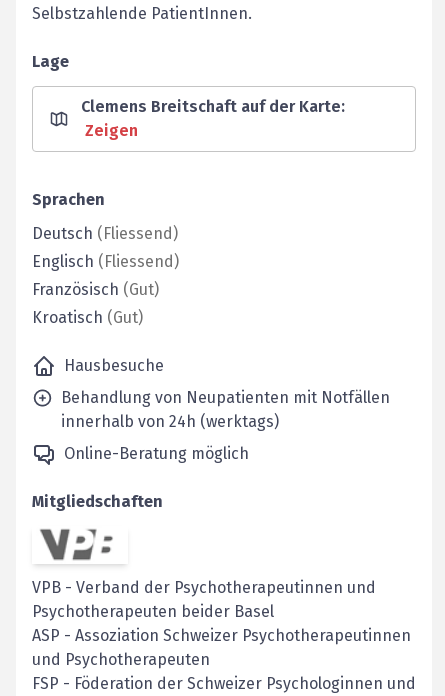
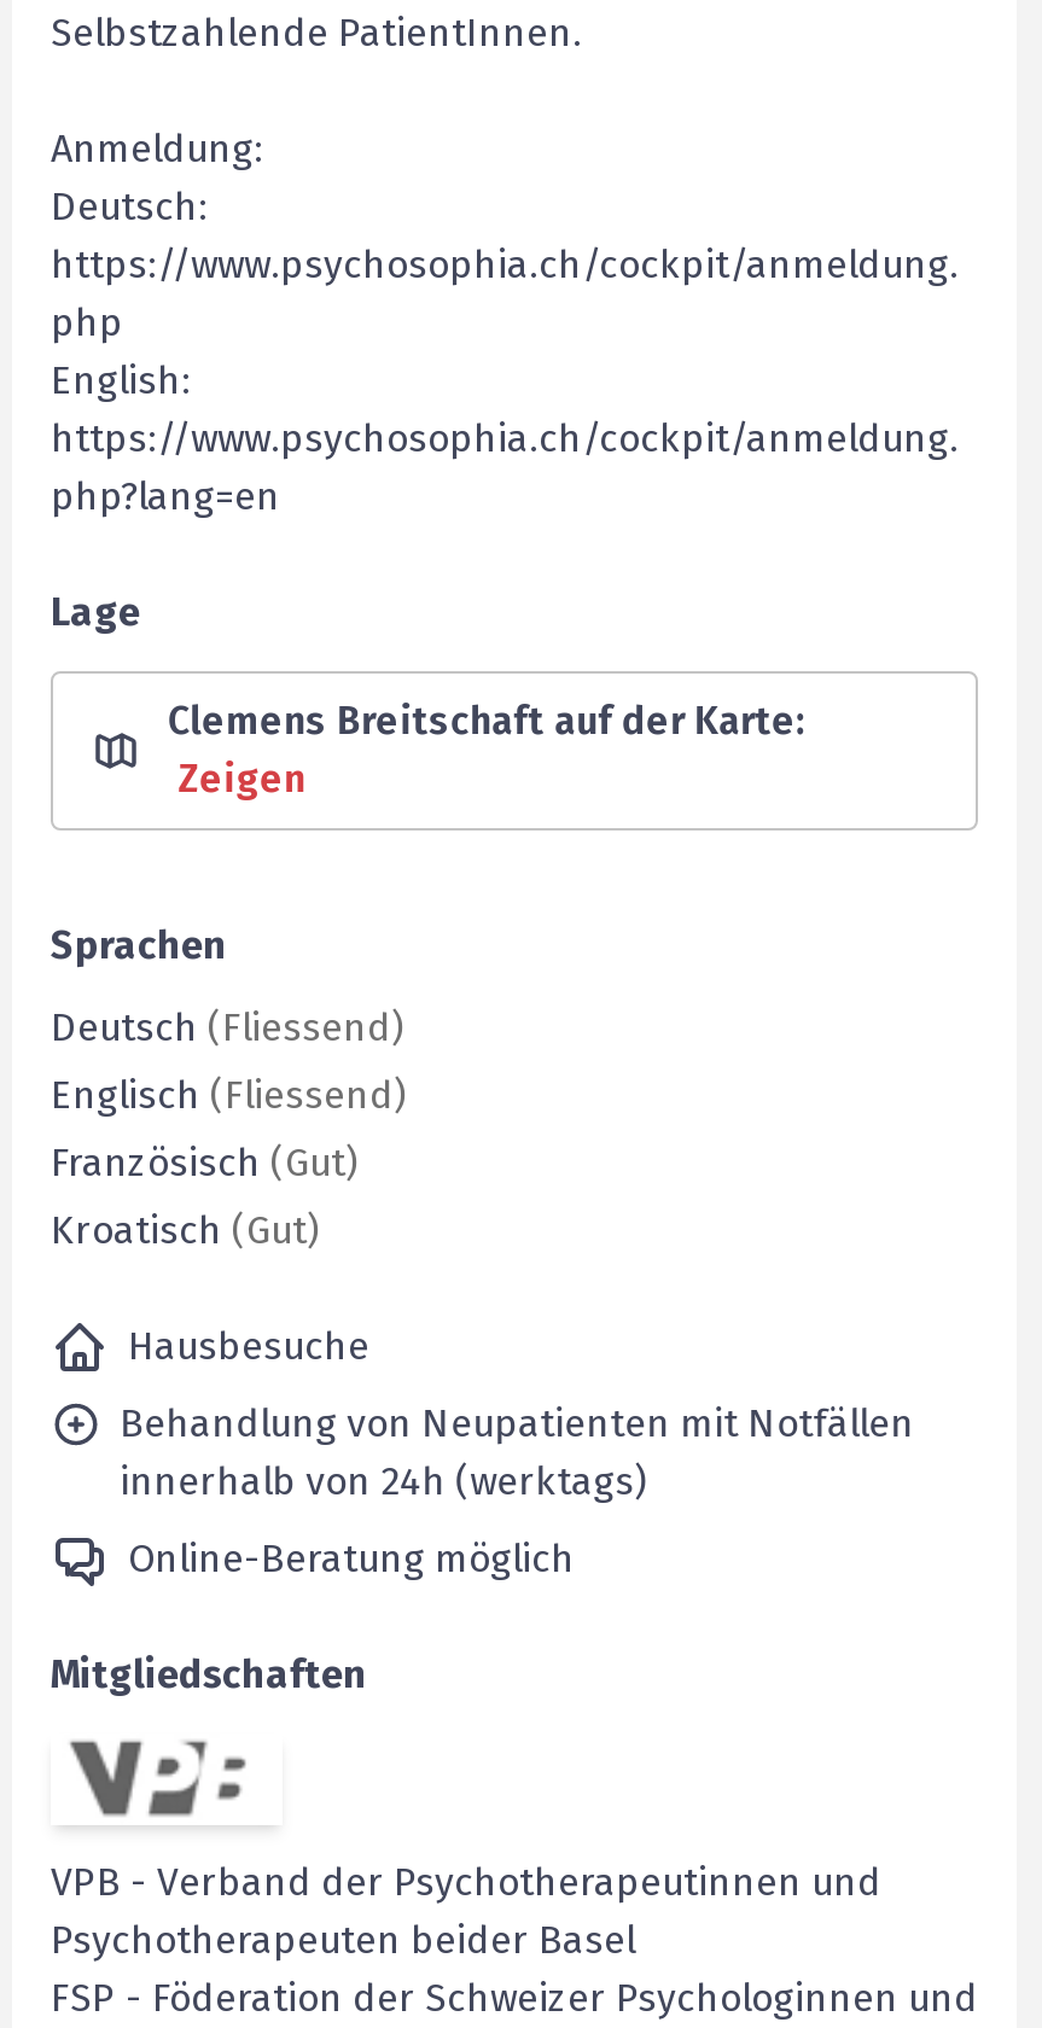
+ Anmeldung:
+ Deutsch:
+ https://www.psychosophia.ch/cockpit/anmeldung.
+ php
+ English:
+ https://www.psychosophia.ch/cockpit/anmeldung.
+ php?lang=en

moved down: Lage | Clemens Breitschaft auf der Karte: | Zeigen | ... | VPB - Verband der Psychotherapeutinnen und | Psychotherapeuten beider Basel

- ASP - Assoziation Schweizer Psychotherapeutinnen
- und Psychotherapeuten
